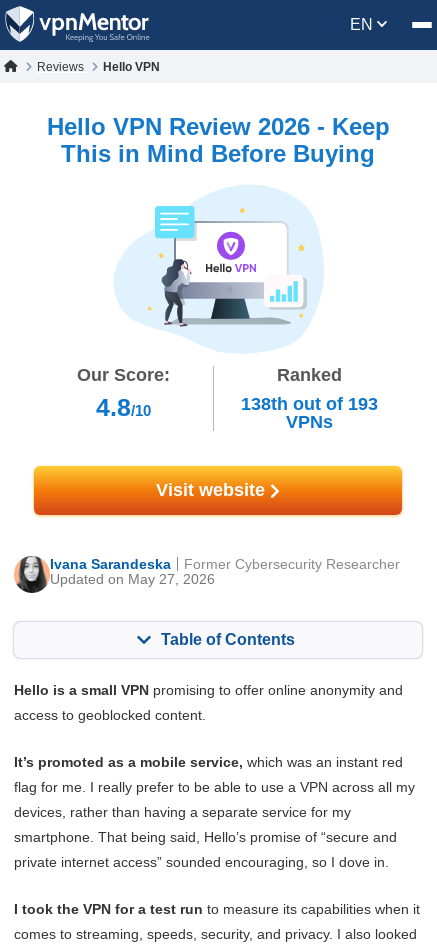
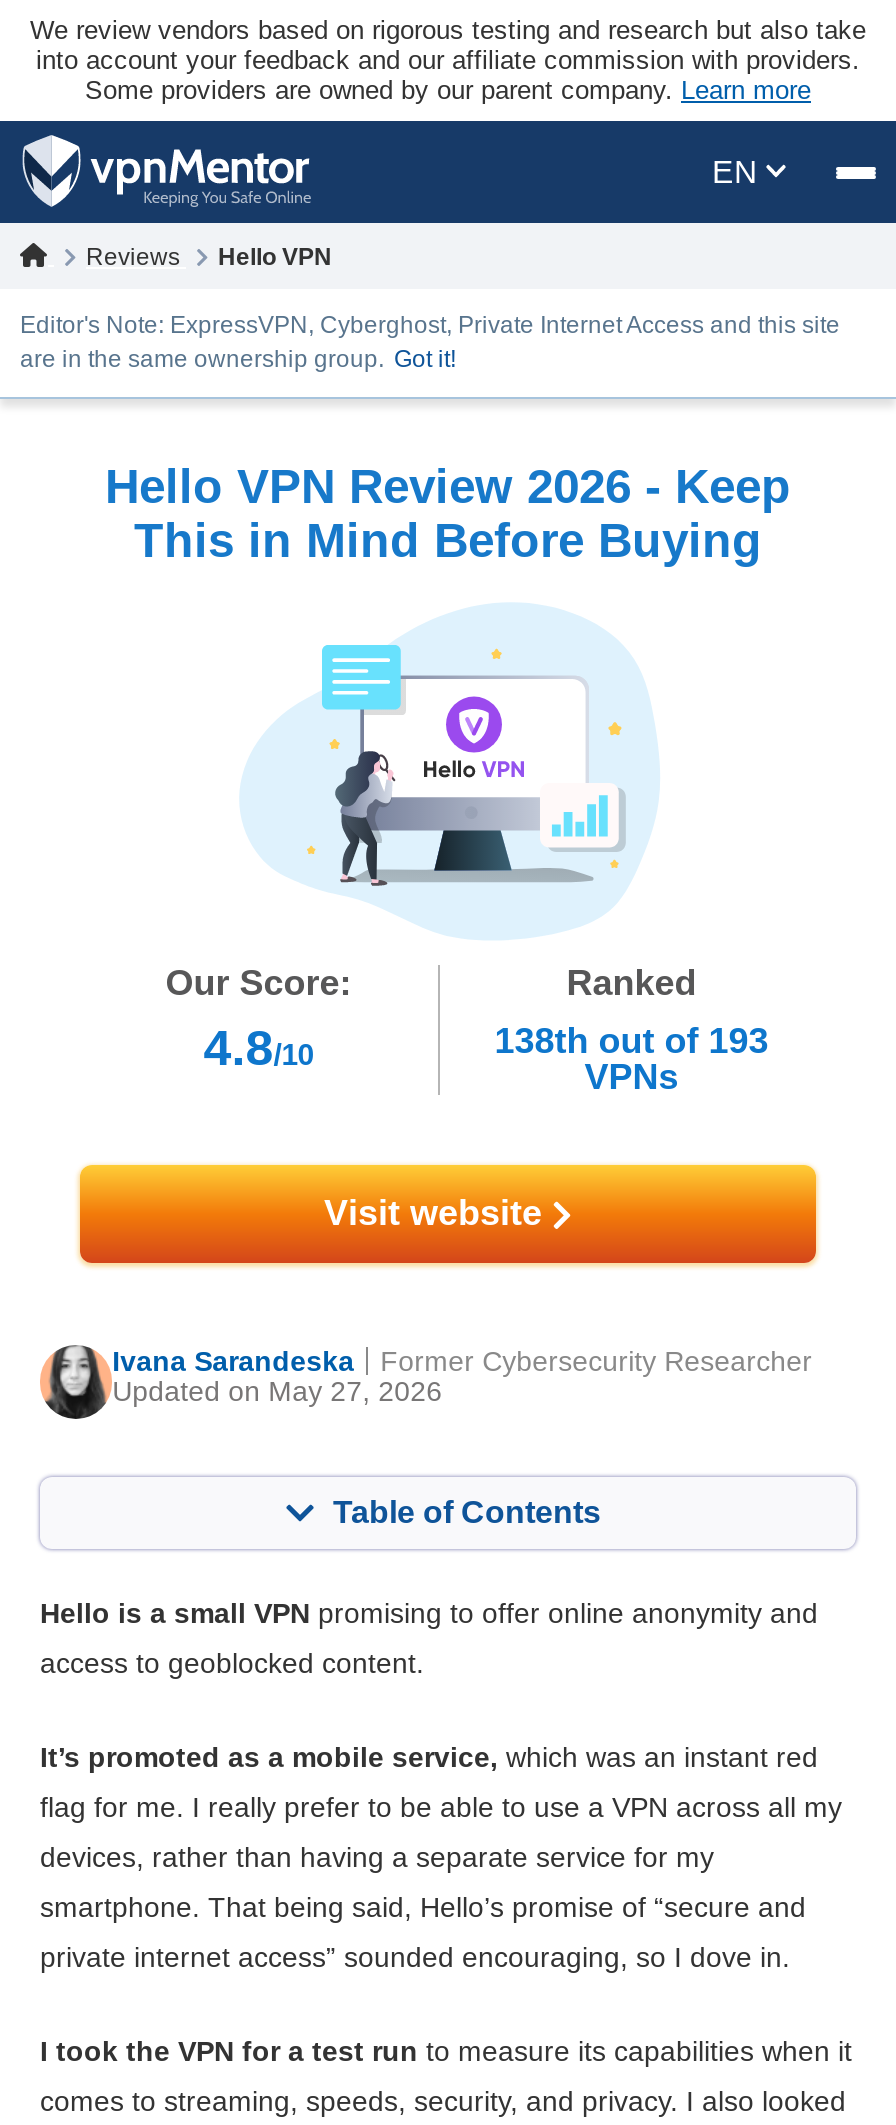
+ We review vendors based on rigorous testing and research but also take
+ into account your feedback and our affiliate commission with providers.
+ Some providers are owned by our parent company. Learn more

+ Editor's Note: ExpressVPN, Cyberghost, Private Internet Access and this site
+ are in the same ownership group. Got it!
